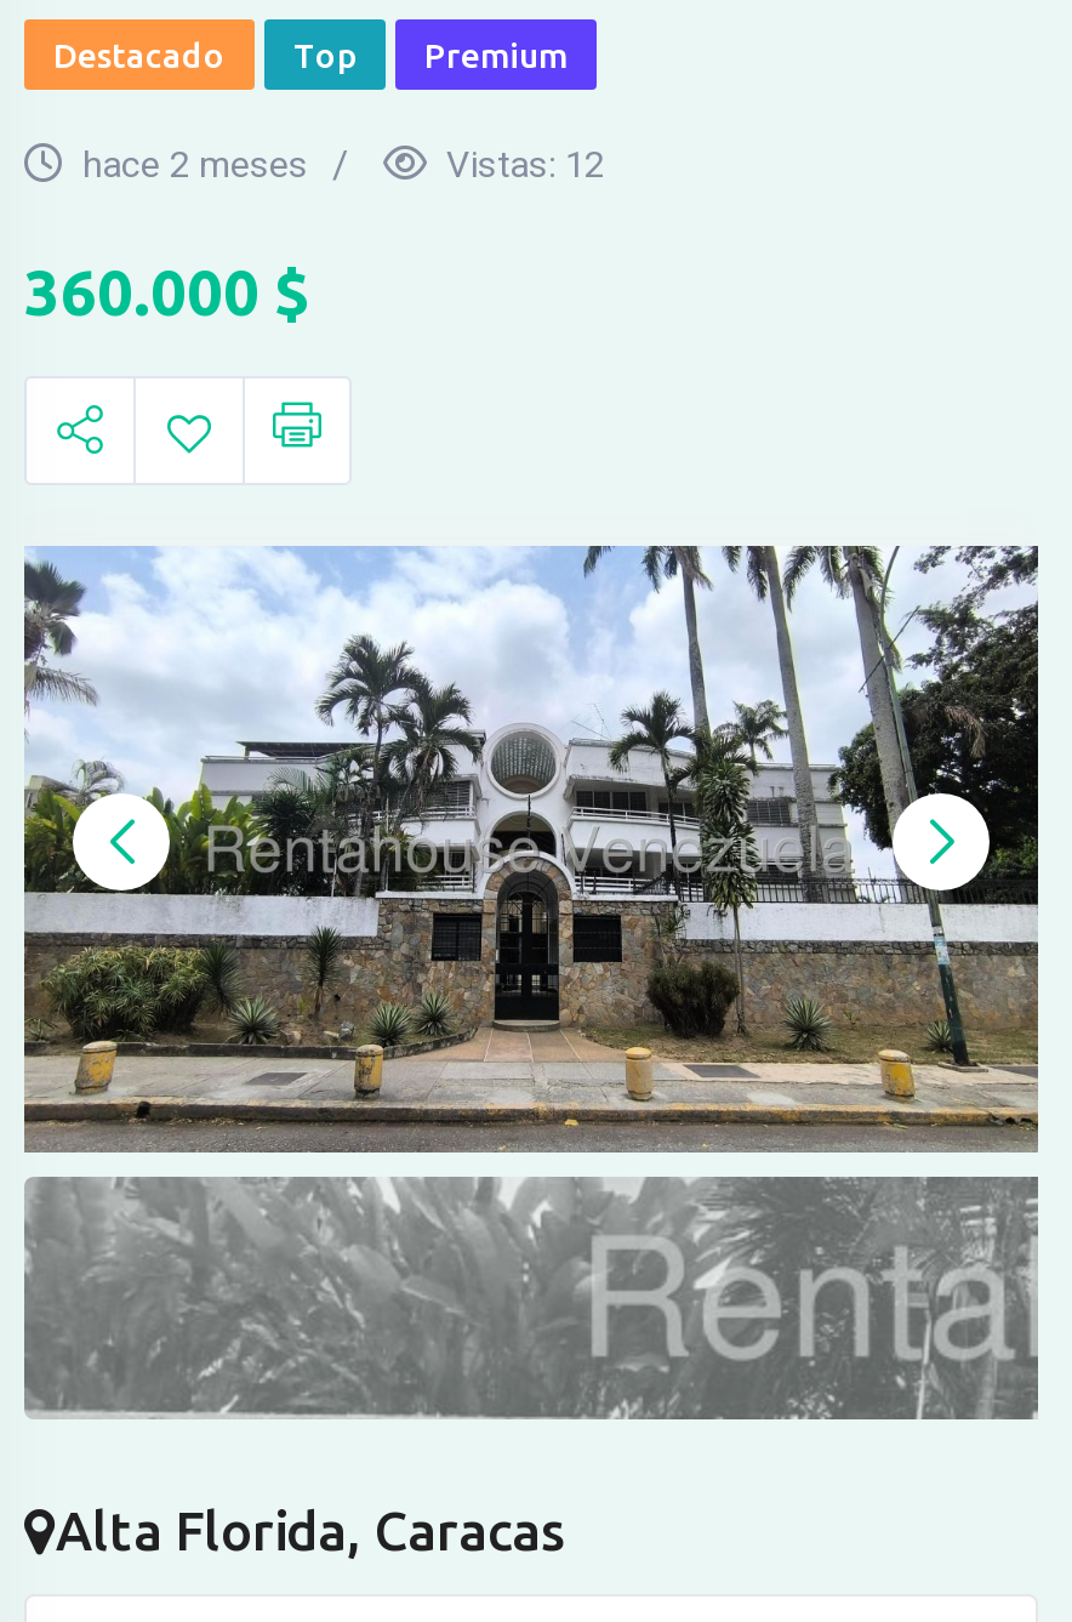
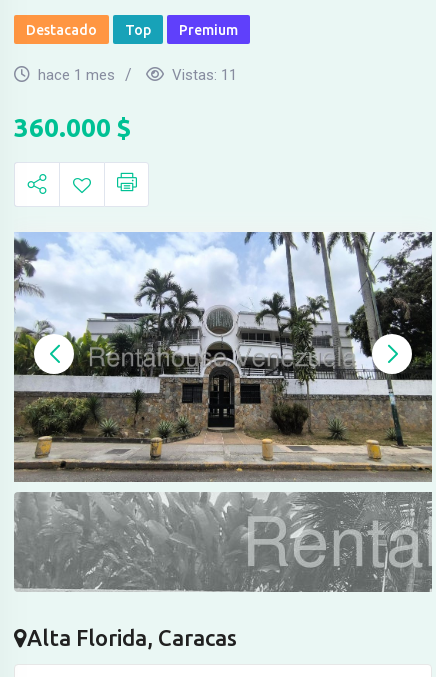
- hace 2 meses
+ hace 1 mes

- Vistas: 12
+ Vistas: 11
